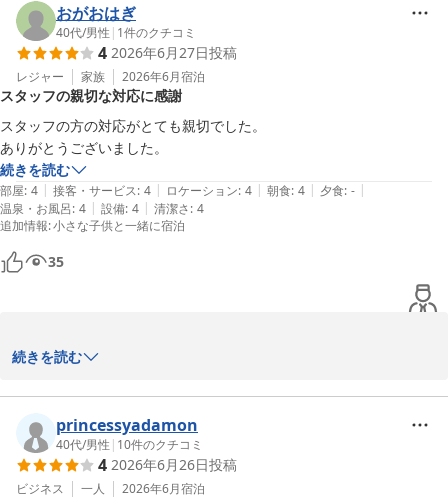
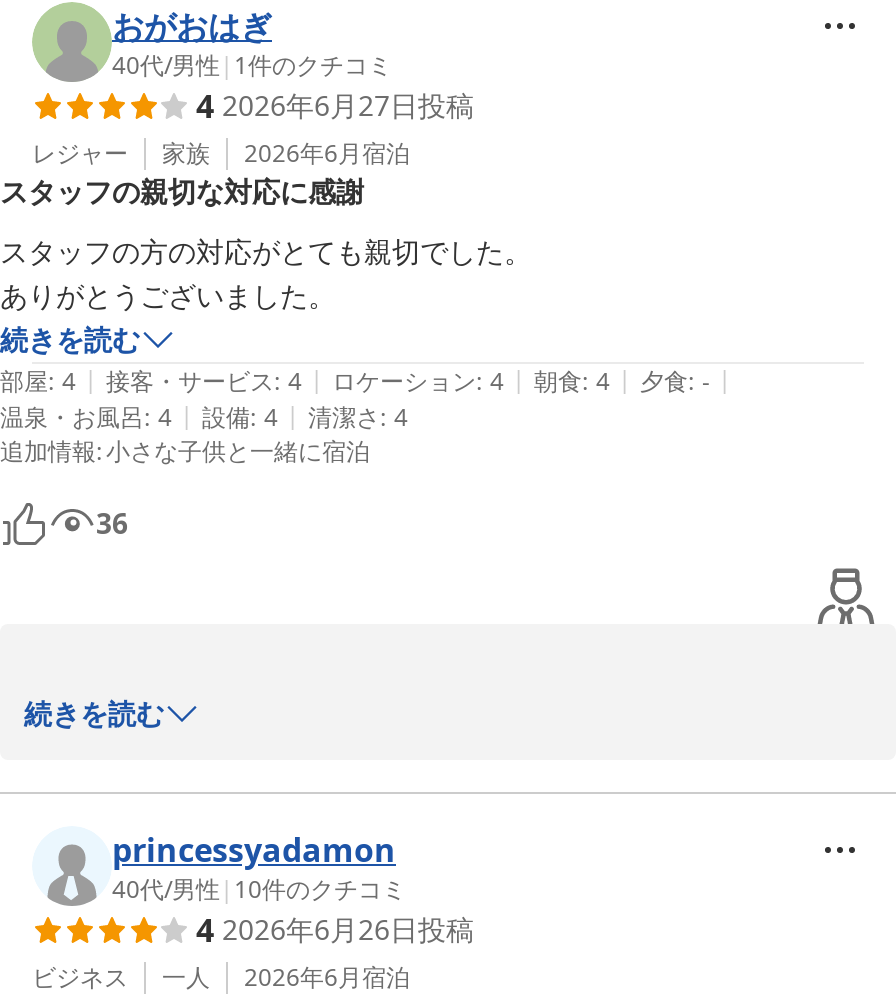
- 35
+ 36
